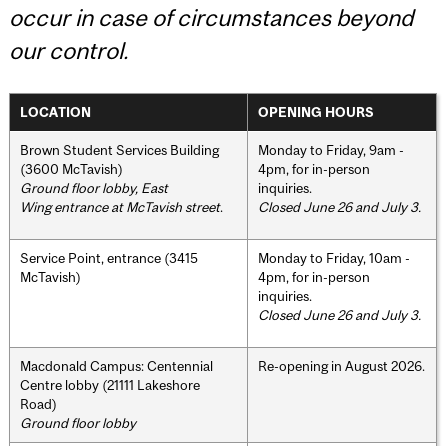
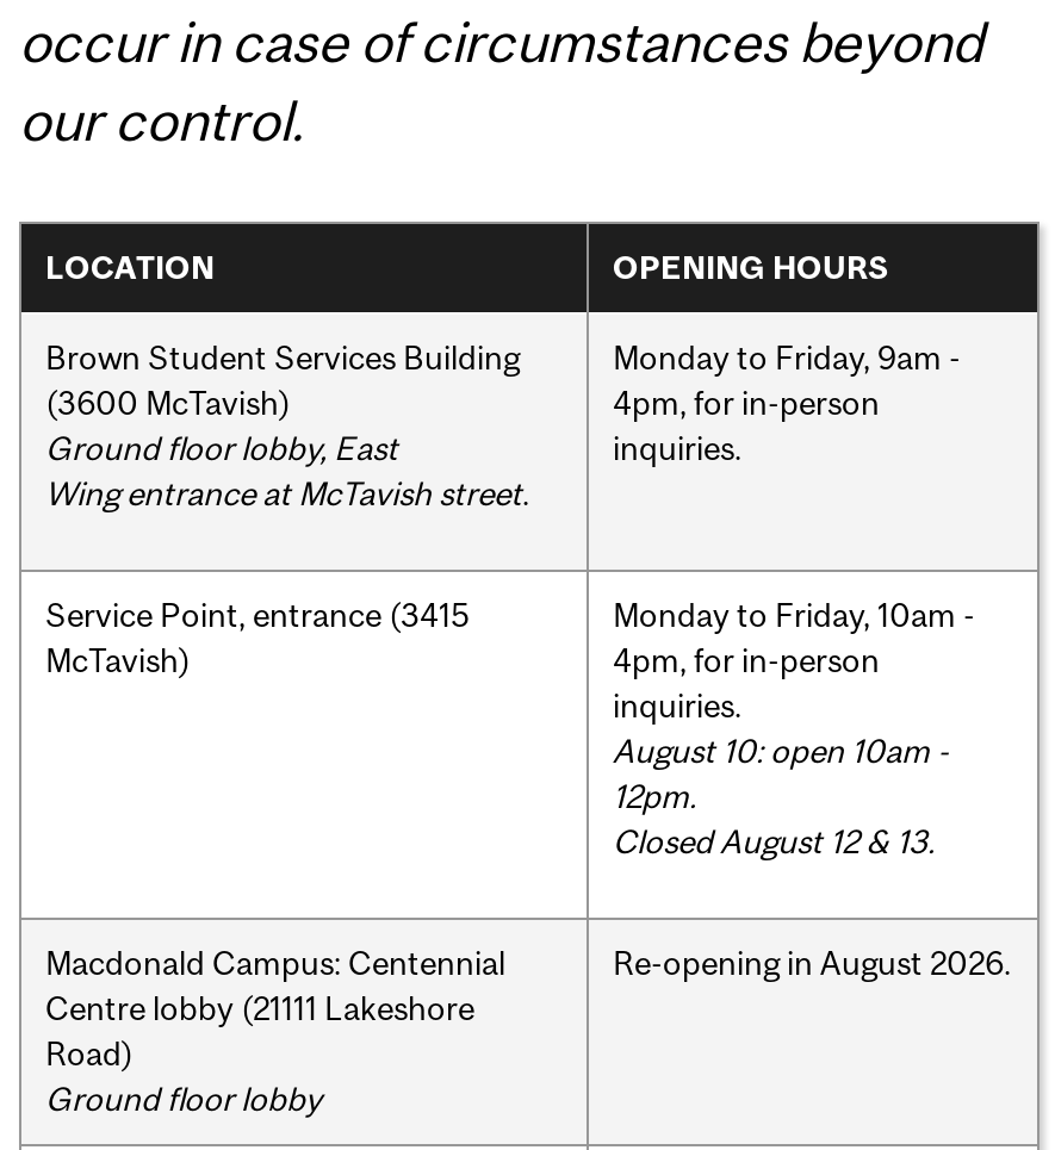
- Closed June 26 and July 3.

- Closed June 26 and July 3.
+ August 10: open 10am -
+ 12pm.
+ Closed August 12 & 13.
